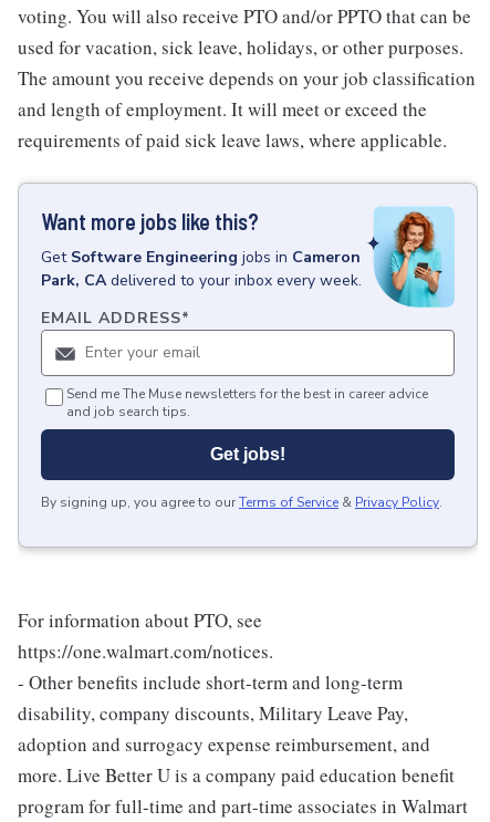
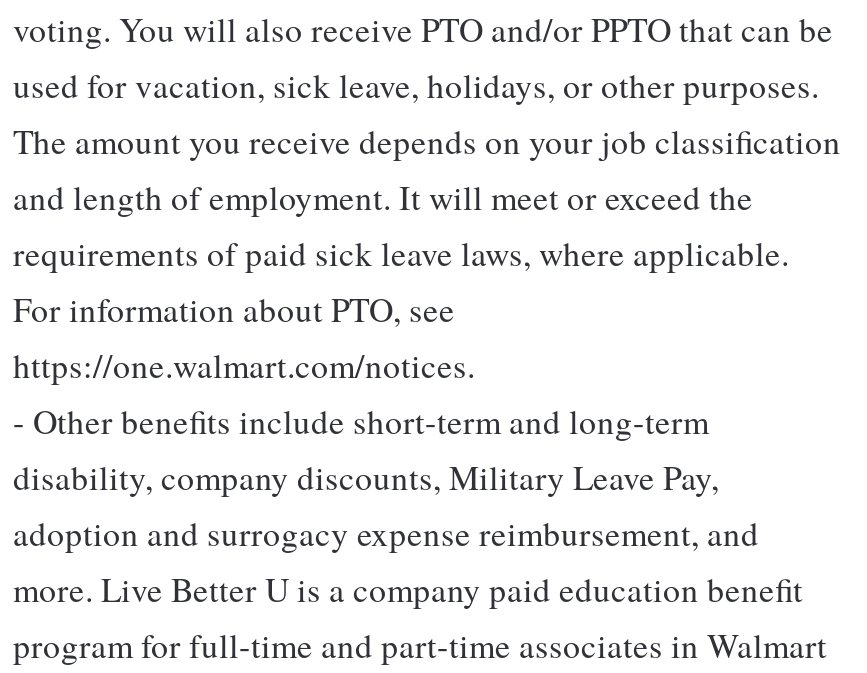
- [image]
- Want more jobs like this?
- Get Software Engineering jobs in Cameron
- Park, CA delivered to your inbox every week.
- EMAIL ADDRESS*

- Send me The Muse newsletters for the best in career advice
- and job search tips.
- Get jobs!
- By signing up, you agree to our Terms of Service & Privacy Policy.
